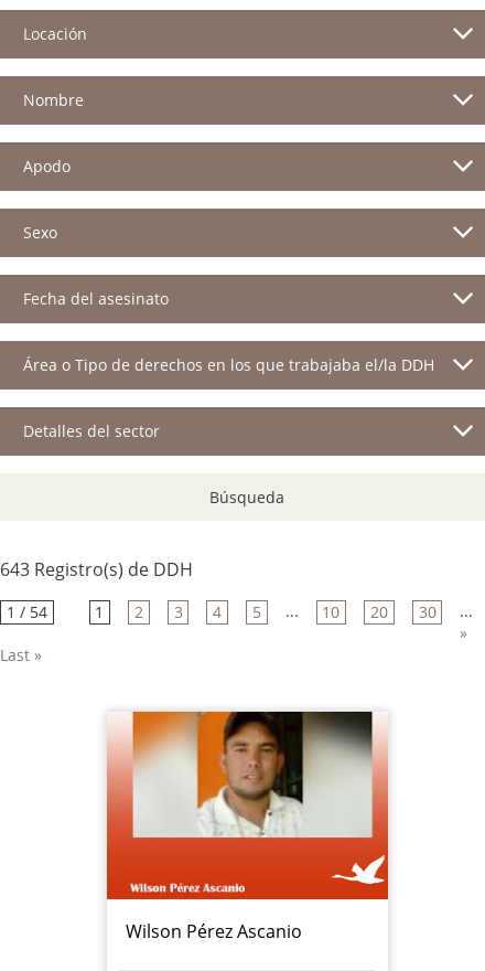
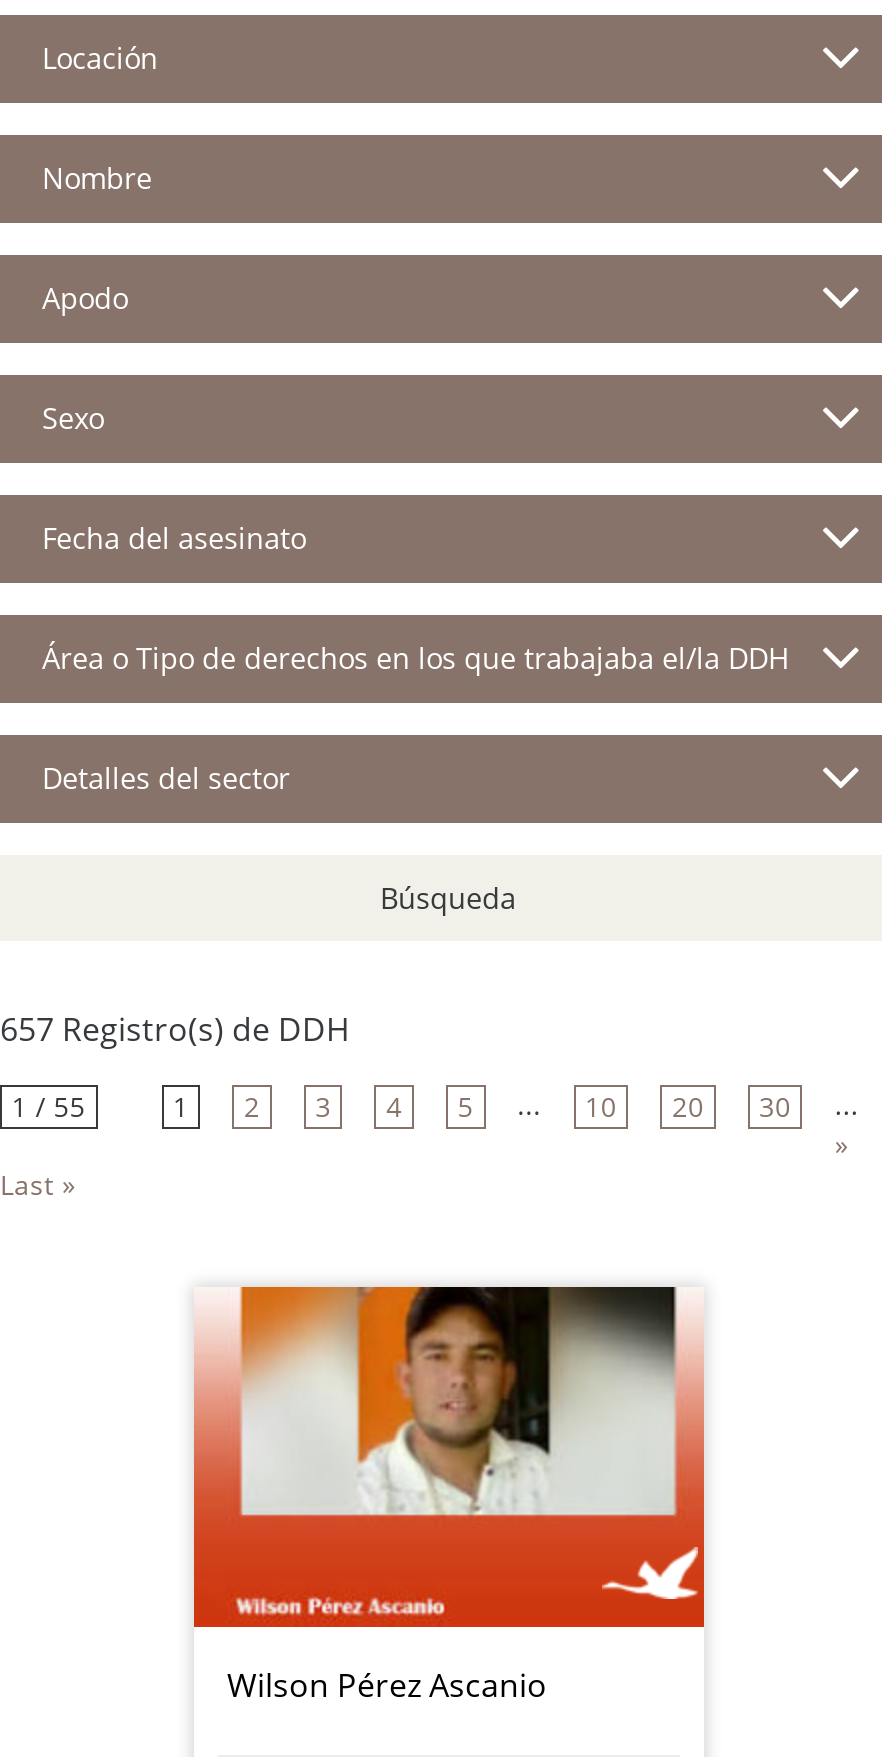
- 643 Registro(s) de DDH
+ 657 Registro(s) de DDH

- 1 / 54
+ 1 / 55
